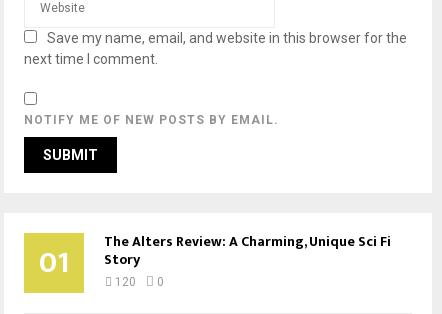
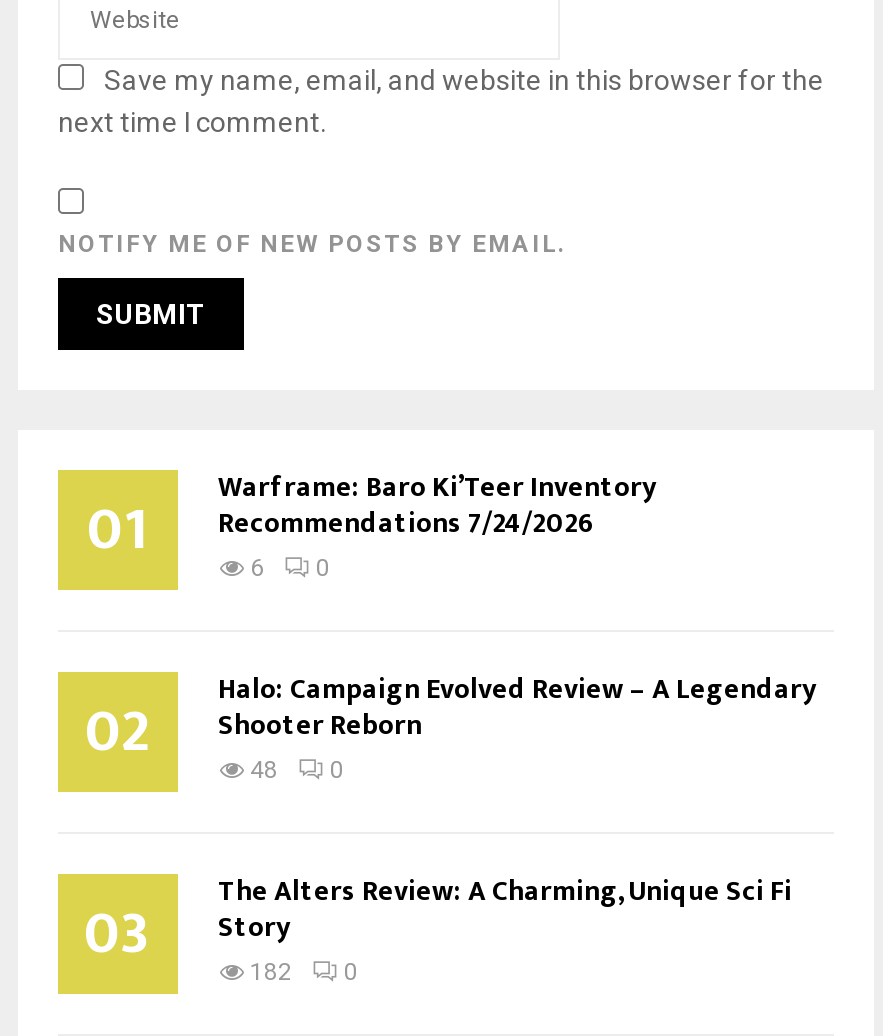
+ Warframe: Baro Ki’Teer Inventory
+ Recommendations 7/24/2026
+ 6
+ 0
+ 02
+ Halo: Campaign Evolved Review – A Legendary
+ Shooter Reborn
+ 48
+ 0
+ 03

- 120 0
+ 182 0
